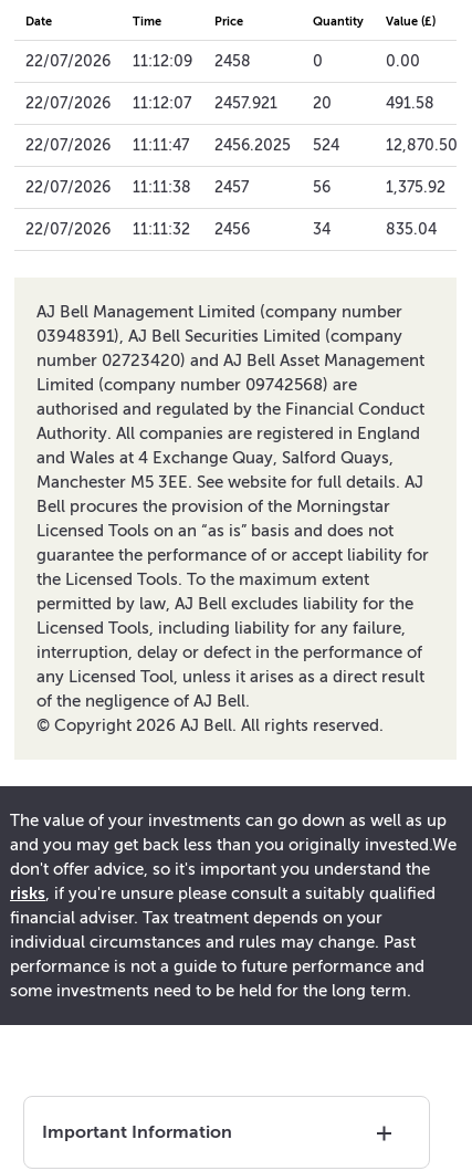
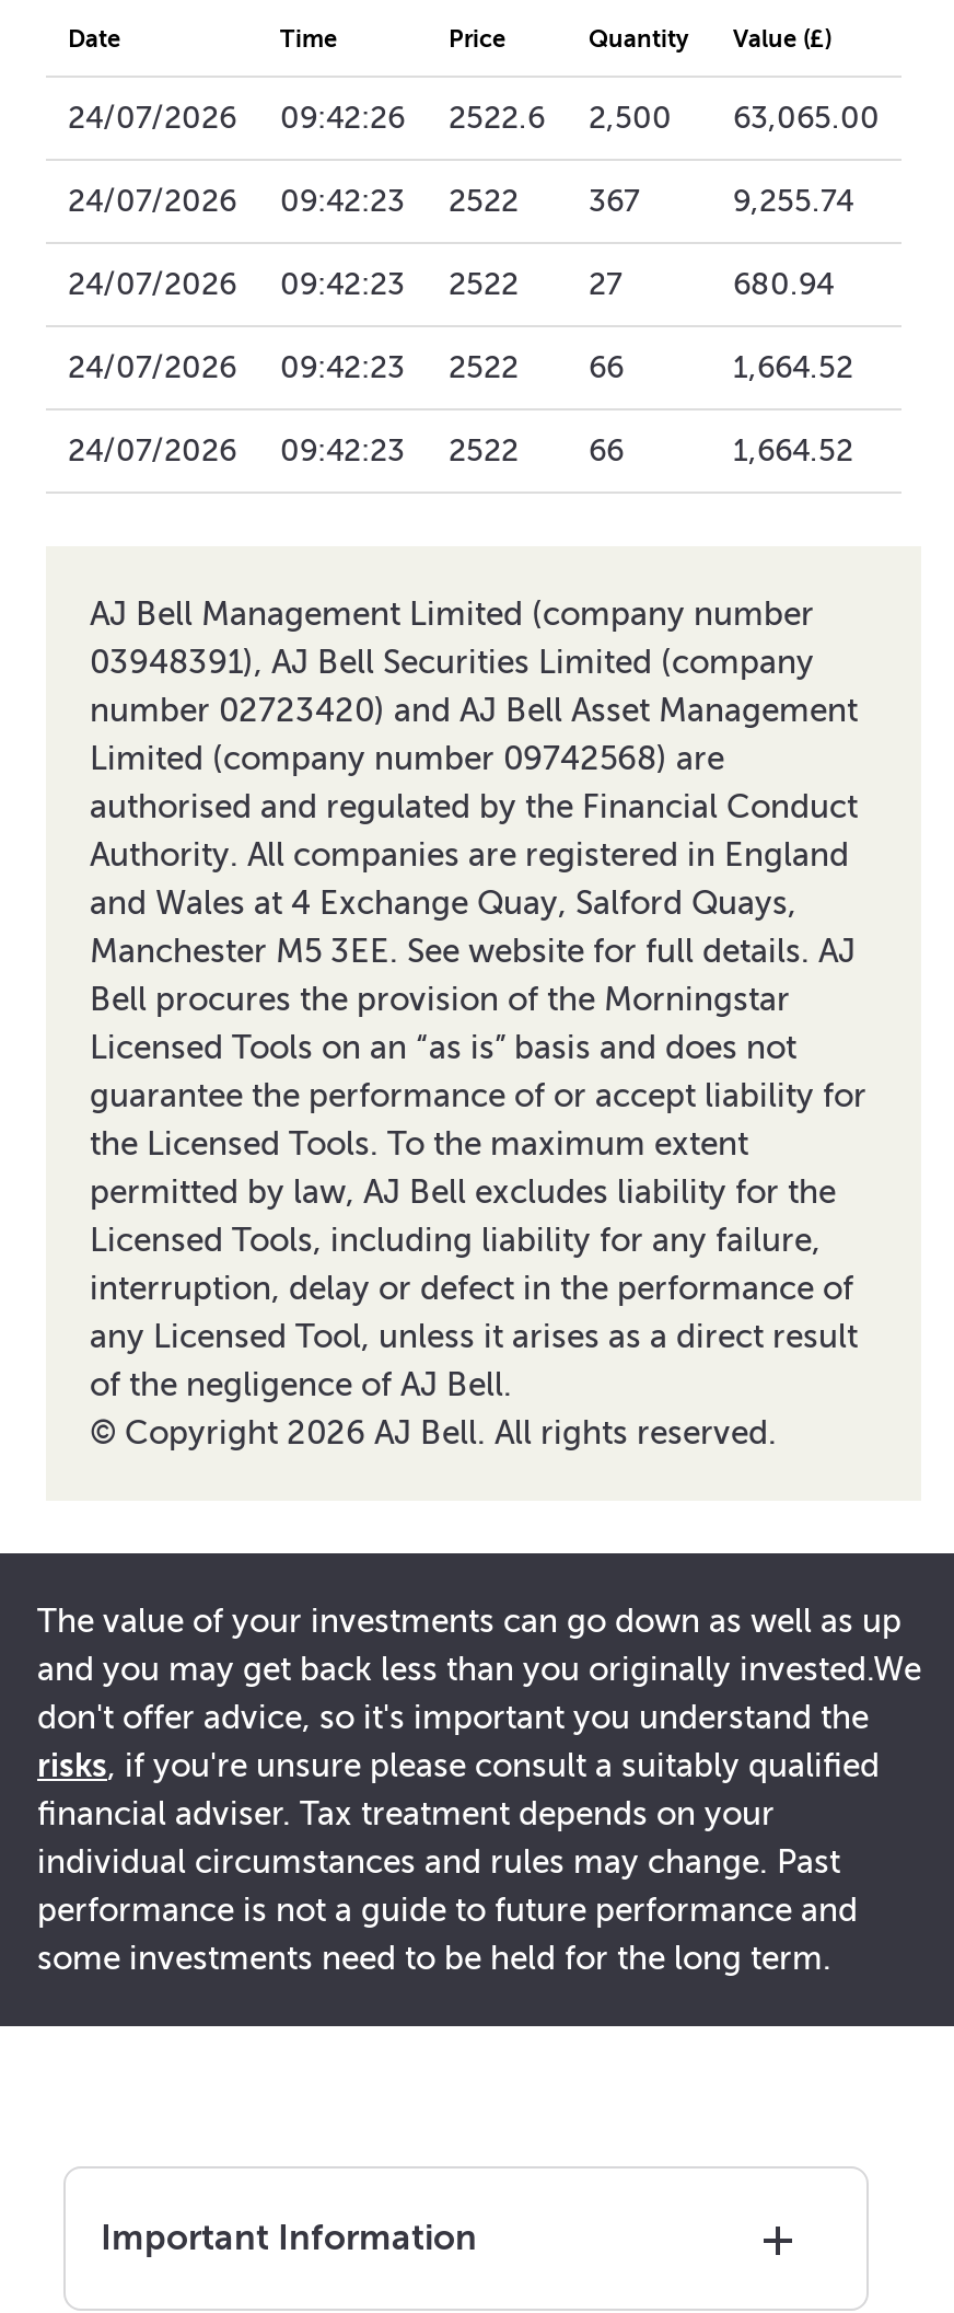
- 22/07/2026
+ 24/07/2026

- 11:12:09
+ 09:42:26

- 2458
+ 2522.6

- 0
+ 2,500

- 0.00
+ 63,065.00

- 22/07/2026
+ 24/07/2026

- 11:12:07
+ 09:42:23

- 2457.921
+ 2522

- 20
+ 367

- 491.58
+ 9,255.74

- 22/07/2026
+ 24/07/2026

- 11:11:47
+ 09:42:23

- 2456.2025
+ 2522

- 524
+ 27

- 12,870.50
+ 680.94

- 22/07/2026
+ 24/07/2026

- 11:11:38
+ 09:42:23

- 2457
+ 2522

- 56
+ 66

- 1,375.92
+ 1,664.52

- 22/07/2026
+ 24/07/2026

- 11:11:32
+ 09:42:23

- 2456
+ 2522

- 34
+ 66

- 835.04
+ 1,664.52
